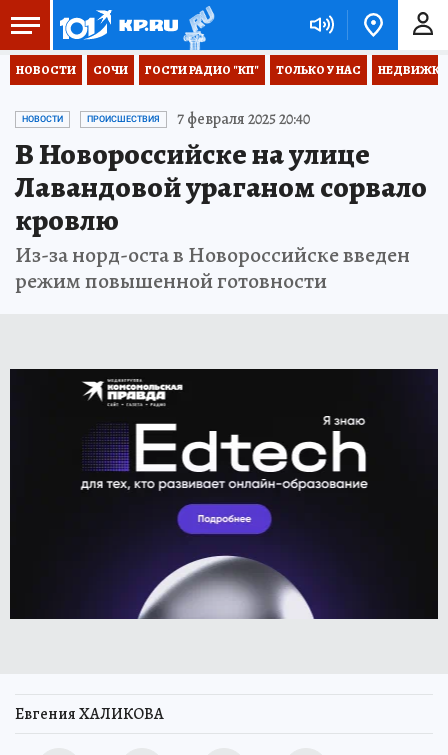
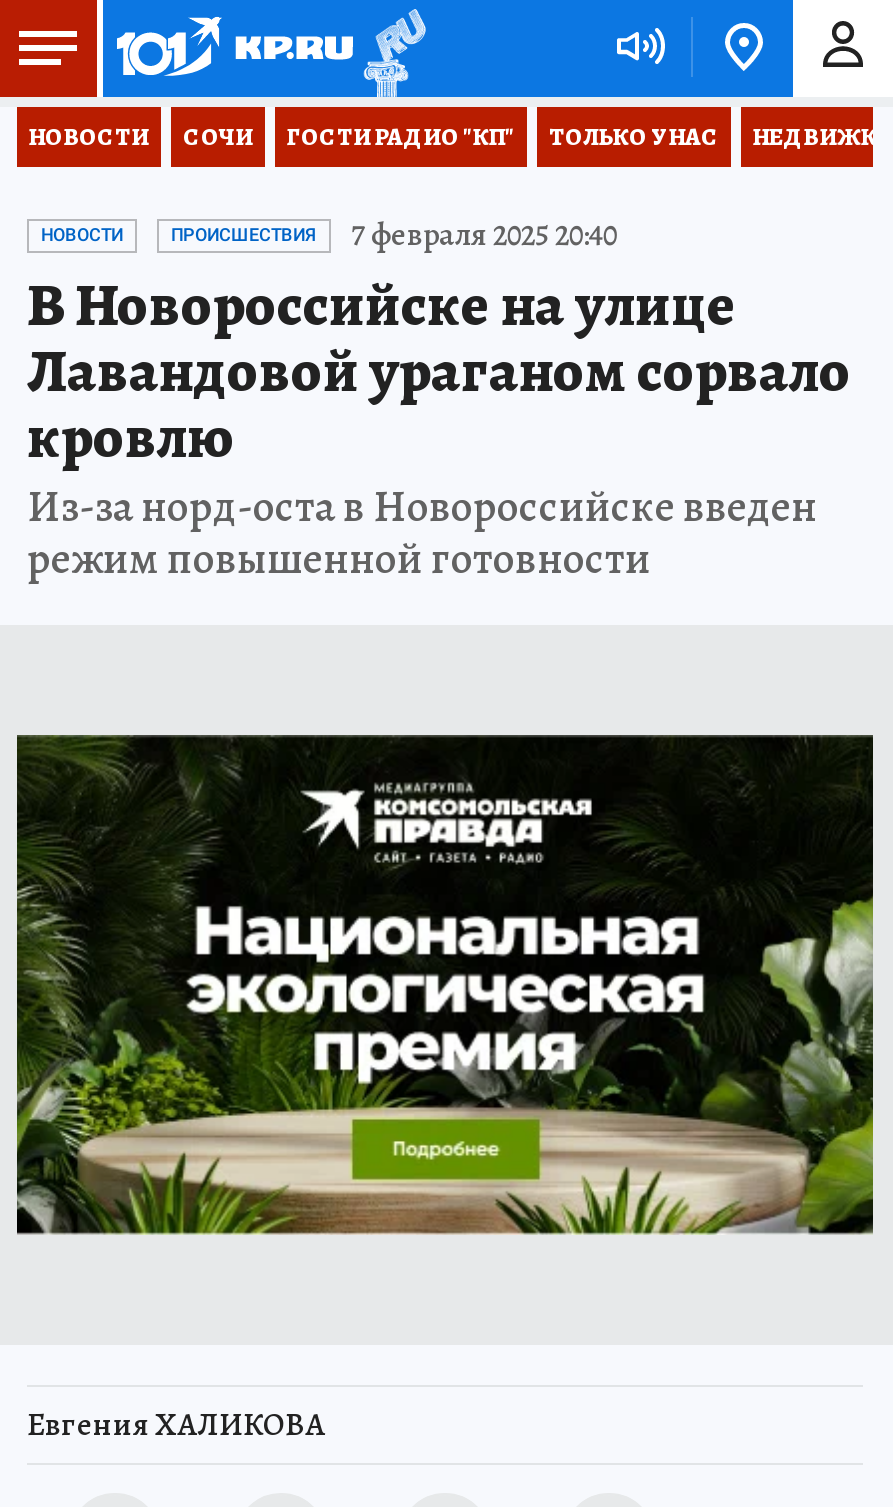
- [image]
+ [image]
